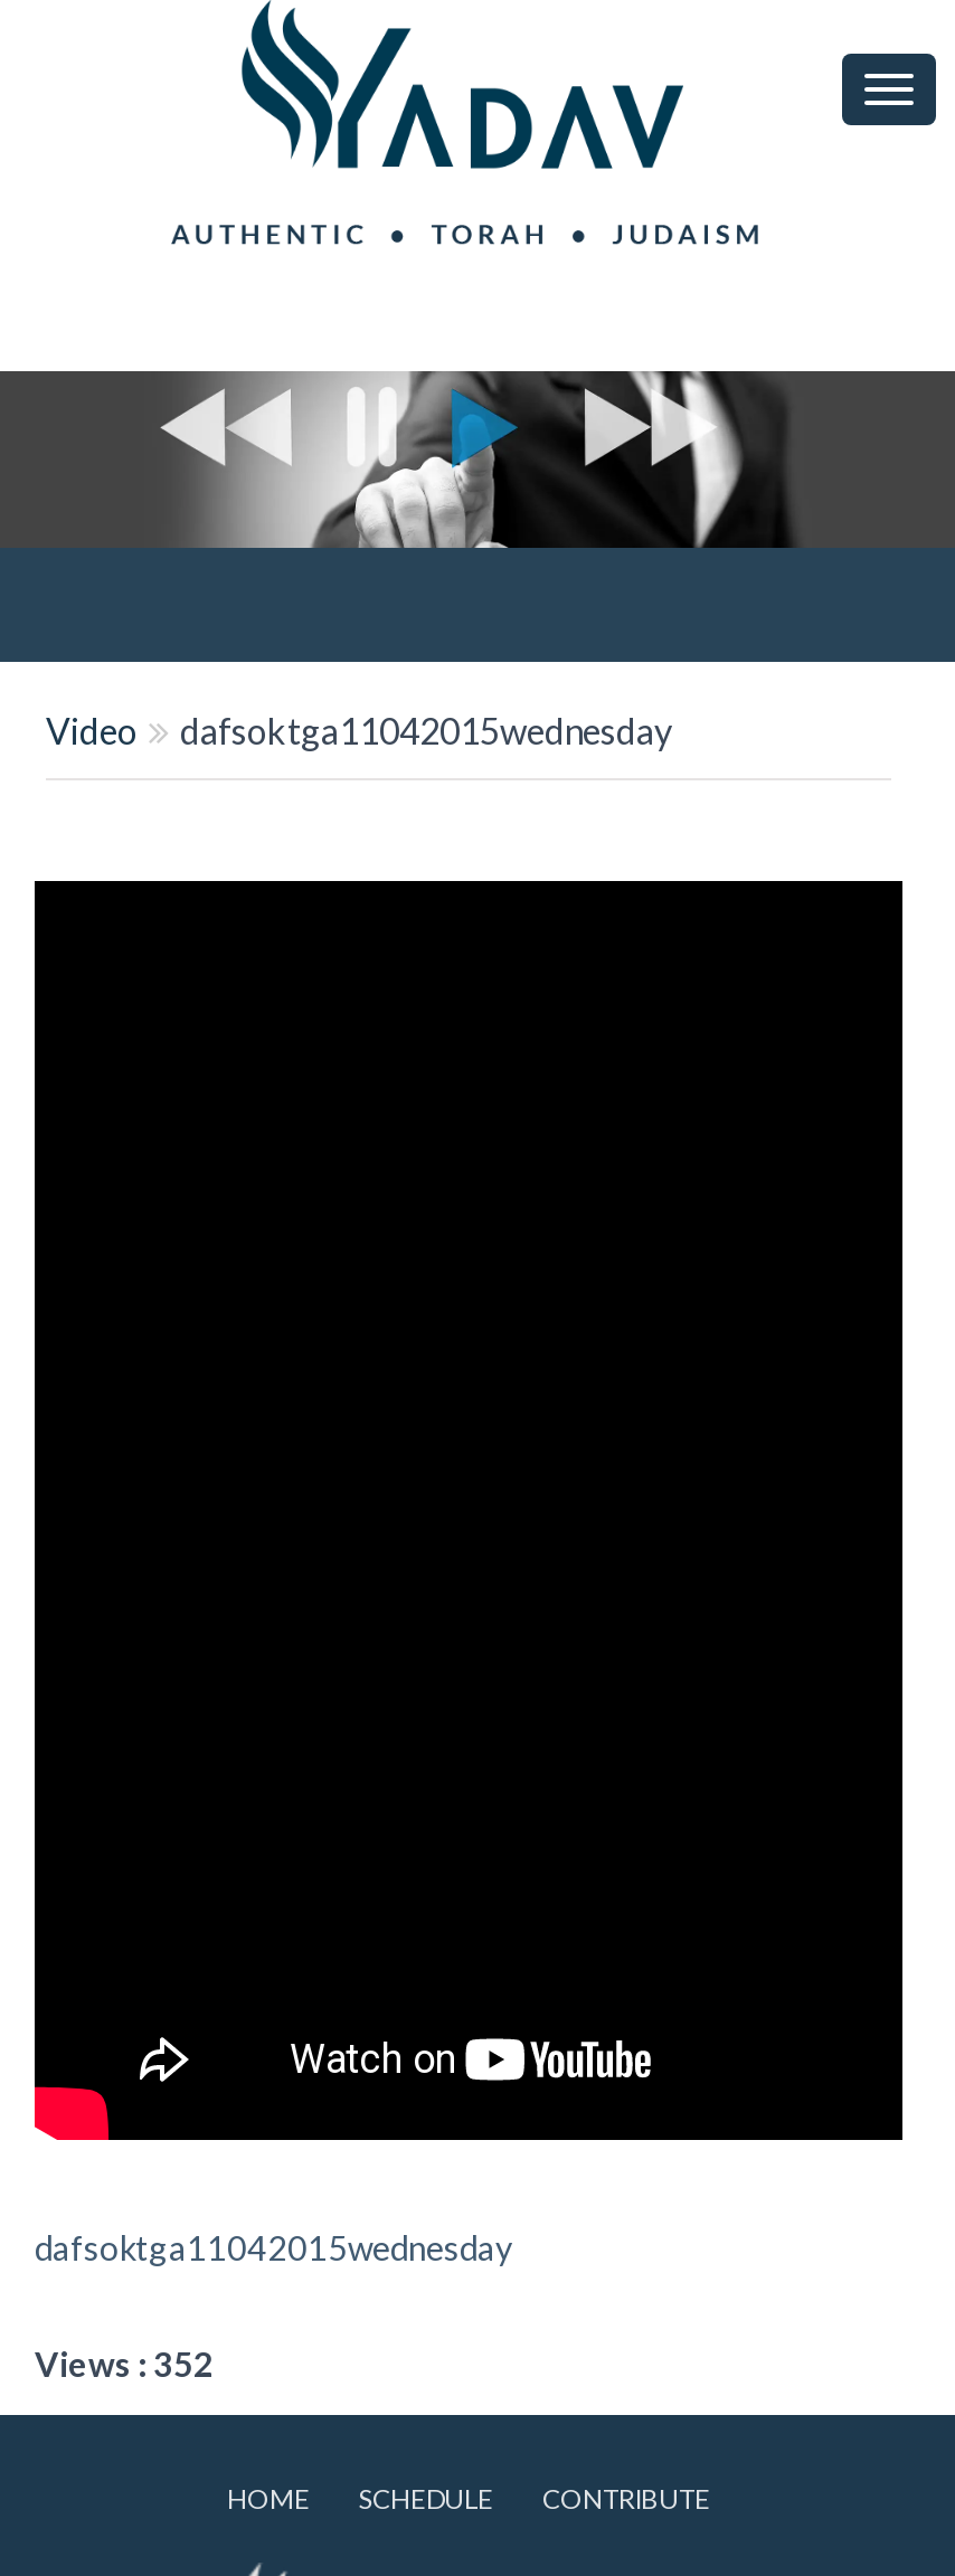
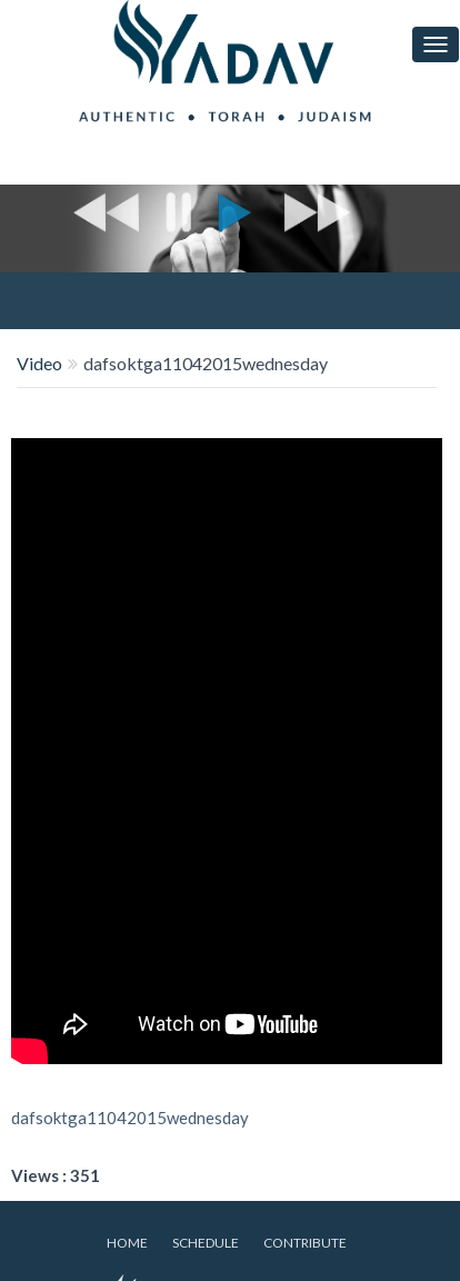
- Views : 352
+ Views : 351
